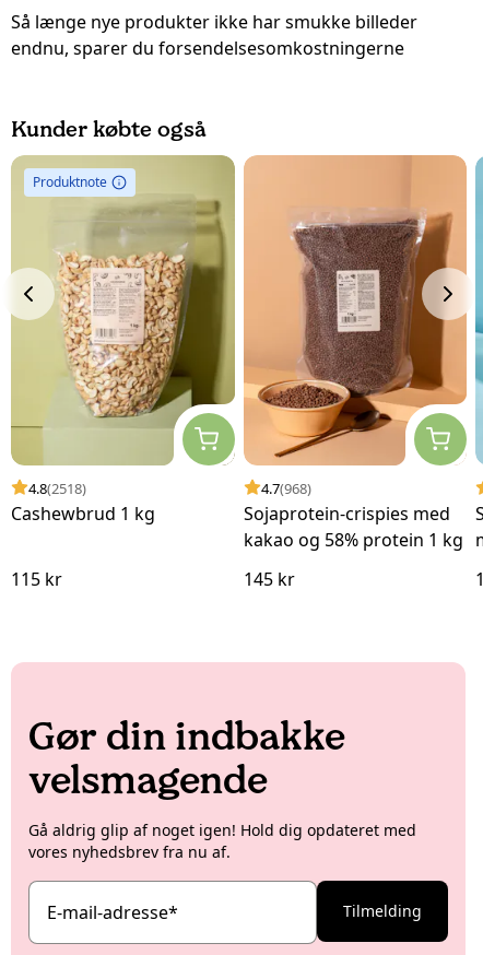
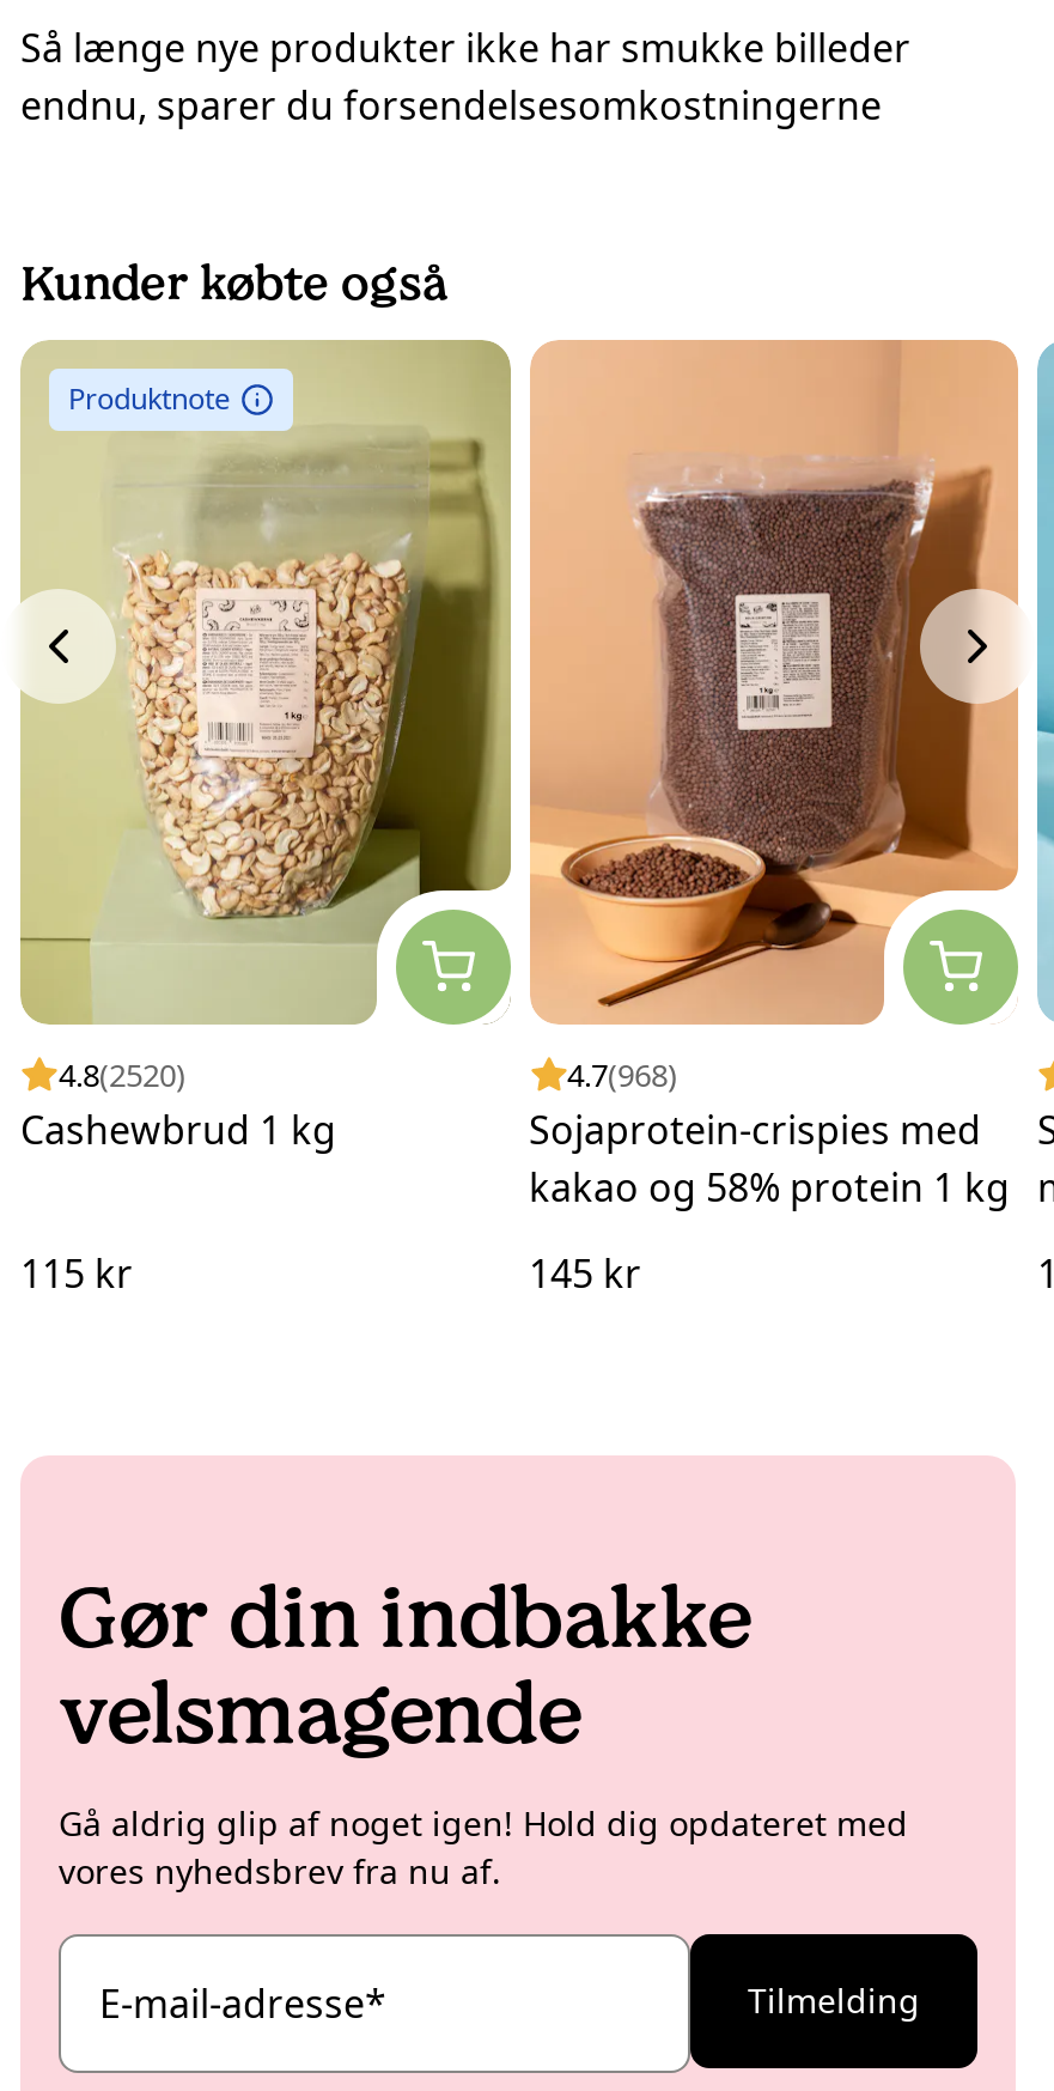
- 4.8(2518)
+ 4.8(2520)
